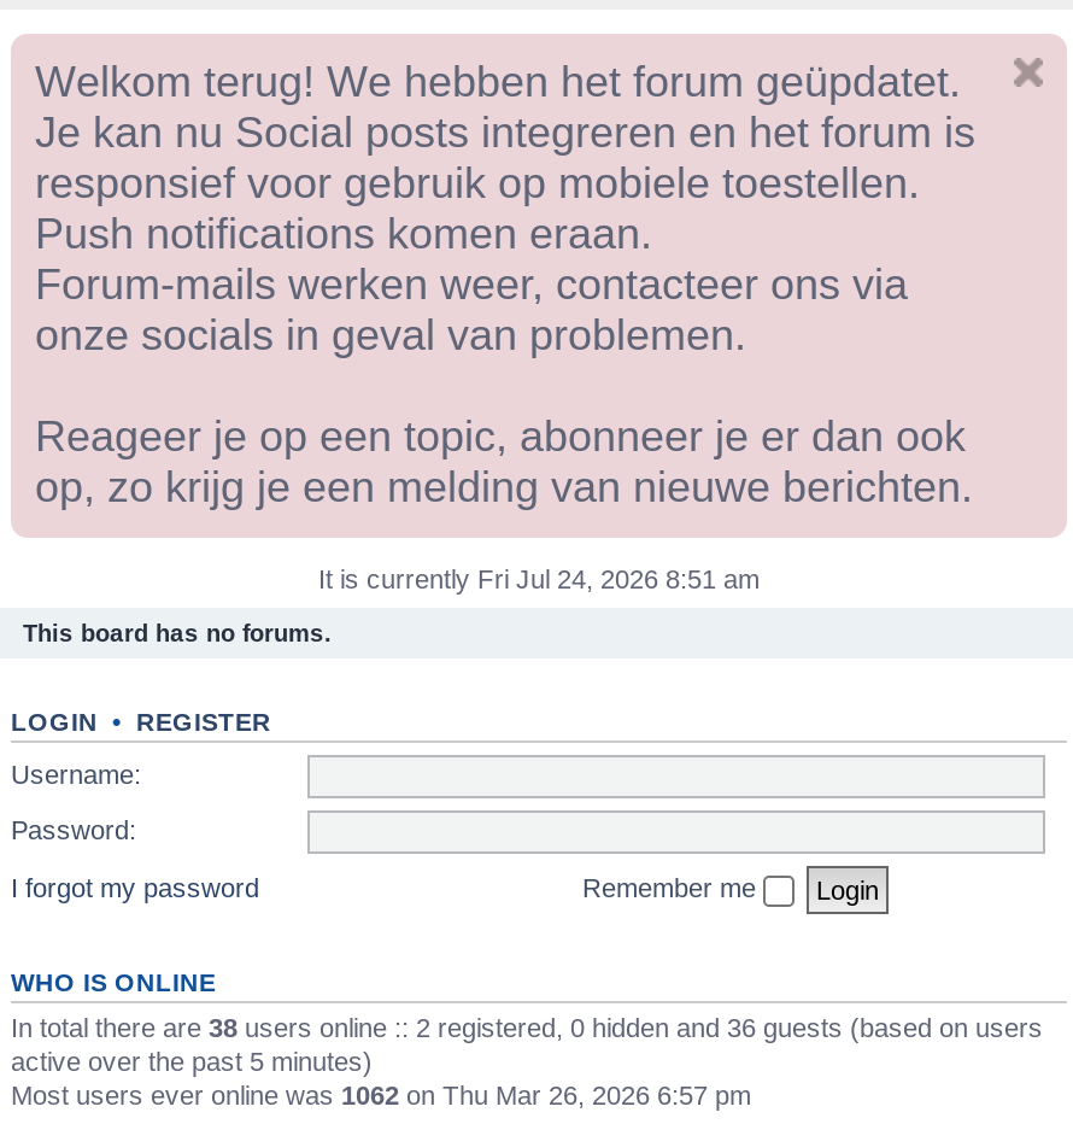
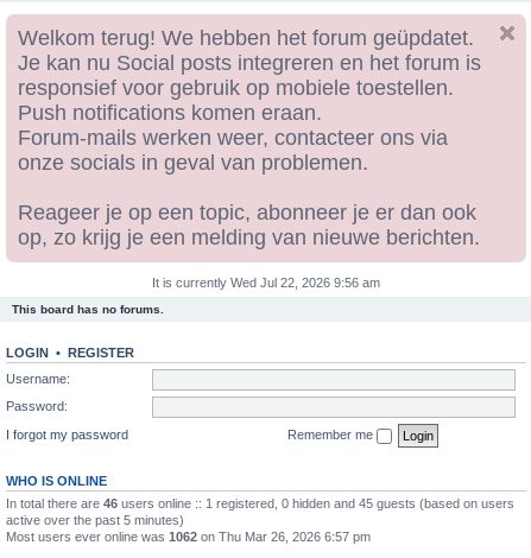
- It is currently Fri Jul 24, 2026 8:51 am
+ It is currently Wed Jul 22, 2026 9:56 am

- In total there are 38 users online :: 2 registered, 0 hidden and 36 guests (based on users
+ In total there are 46 users online :: 1 registered, 0 hidden and 45 guests (based on users
